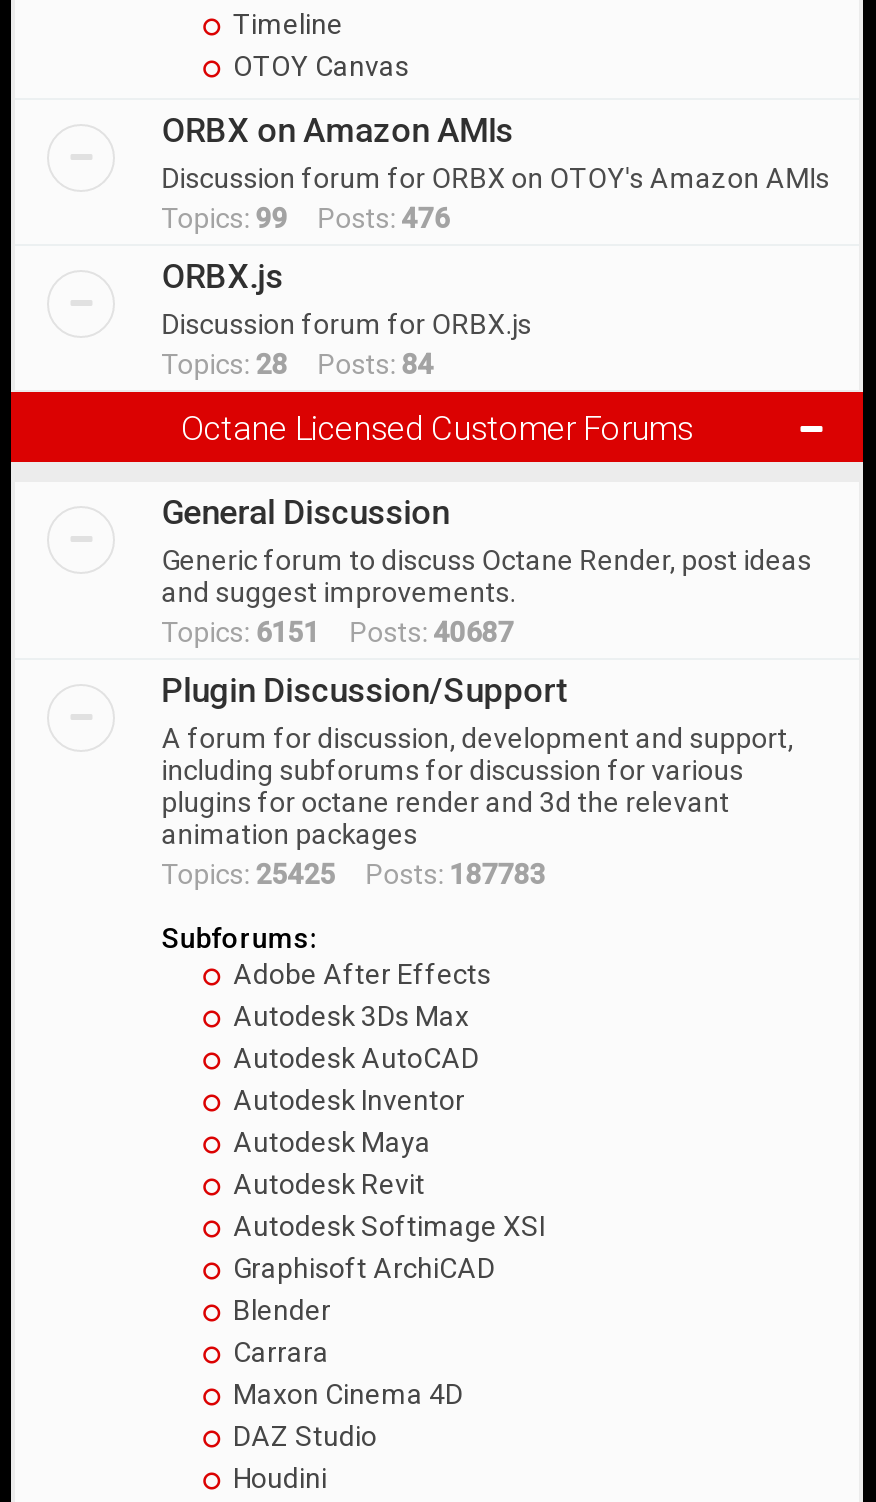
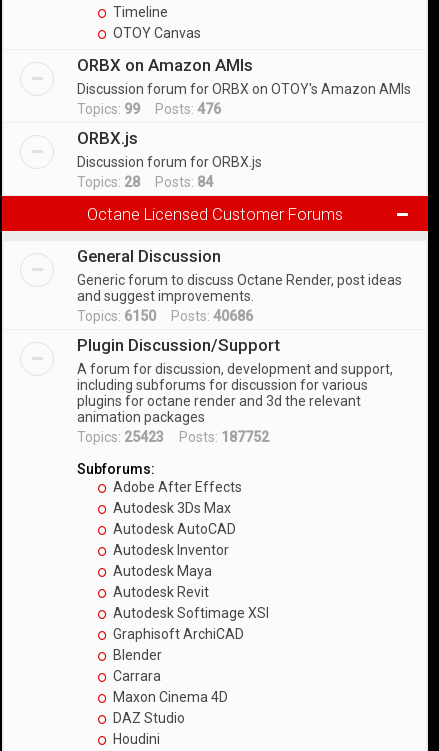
- Topics: 6151 Posts: 40687
+ Topics: 6150 Posts: 40686

- Topics: 25425 Posts: 187783
+ Topics: 25423 Posts: 187752
